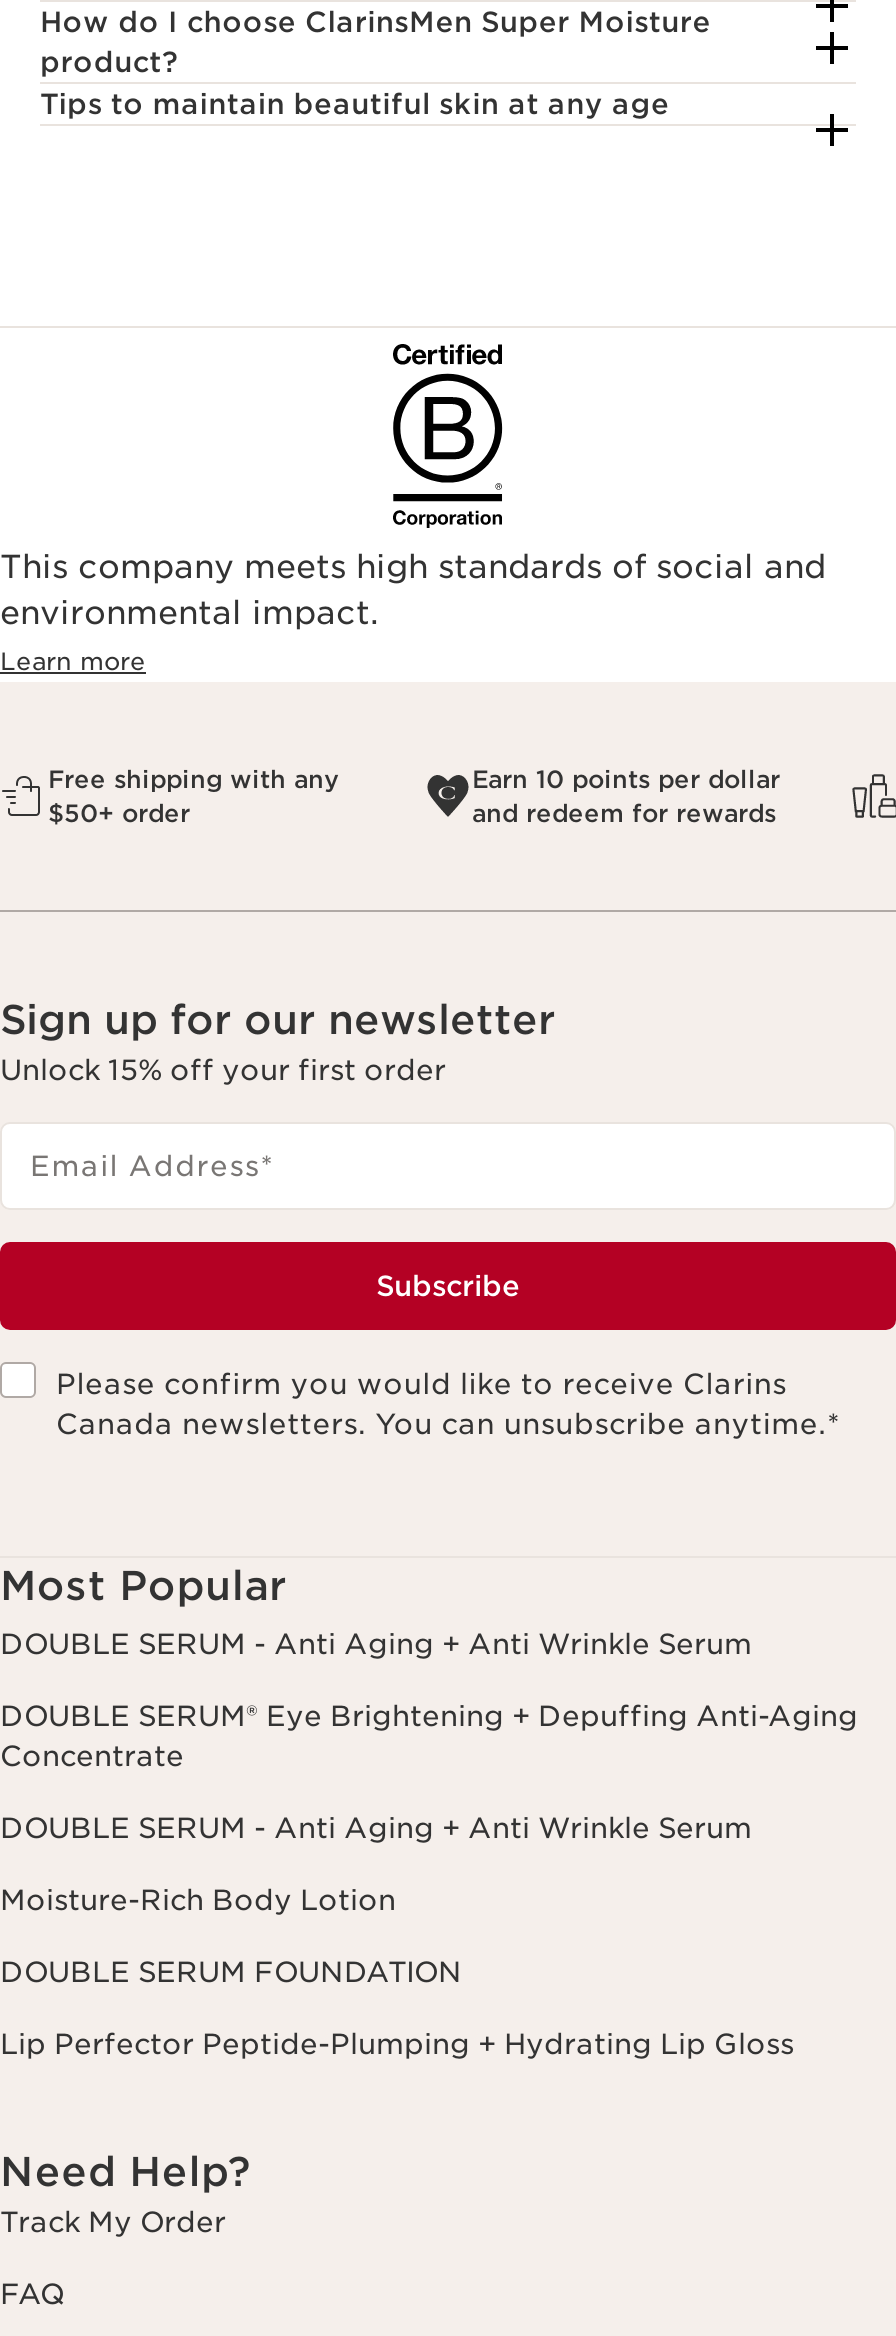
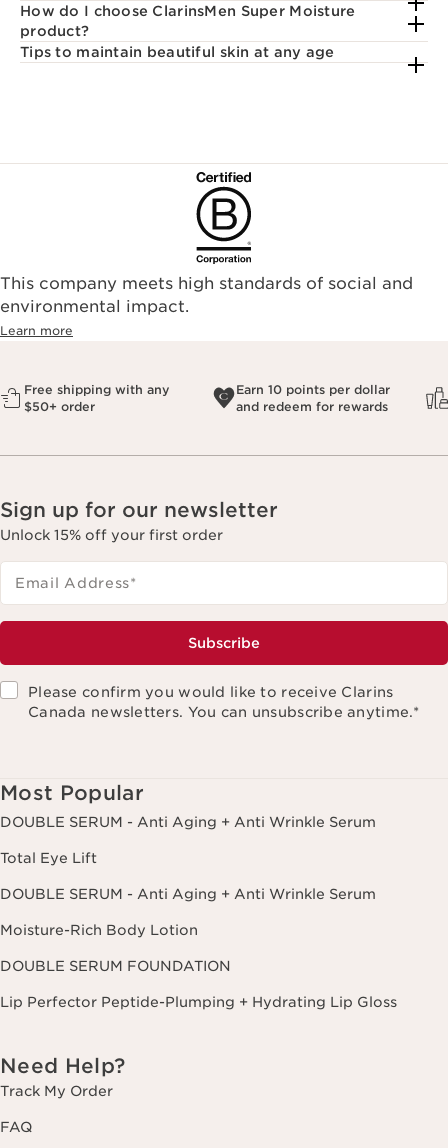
- DOUBLE SERUM® Eye Brightening + Depuffing Anti-Aging
- Concentrate
+ Total Eye Lift
